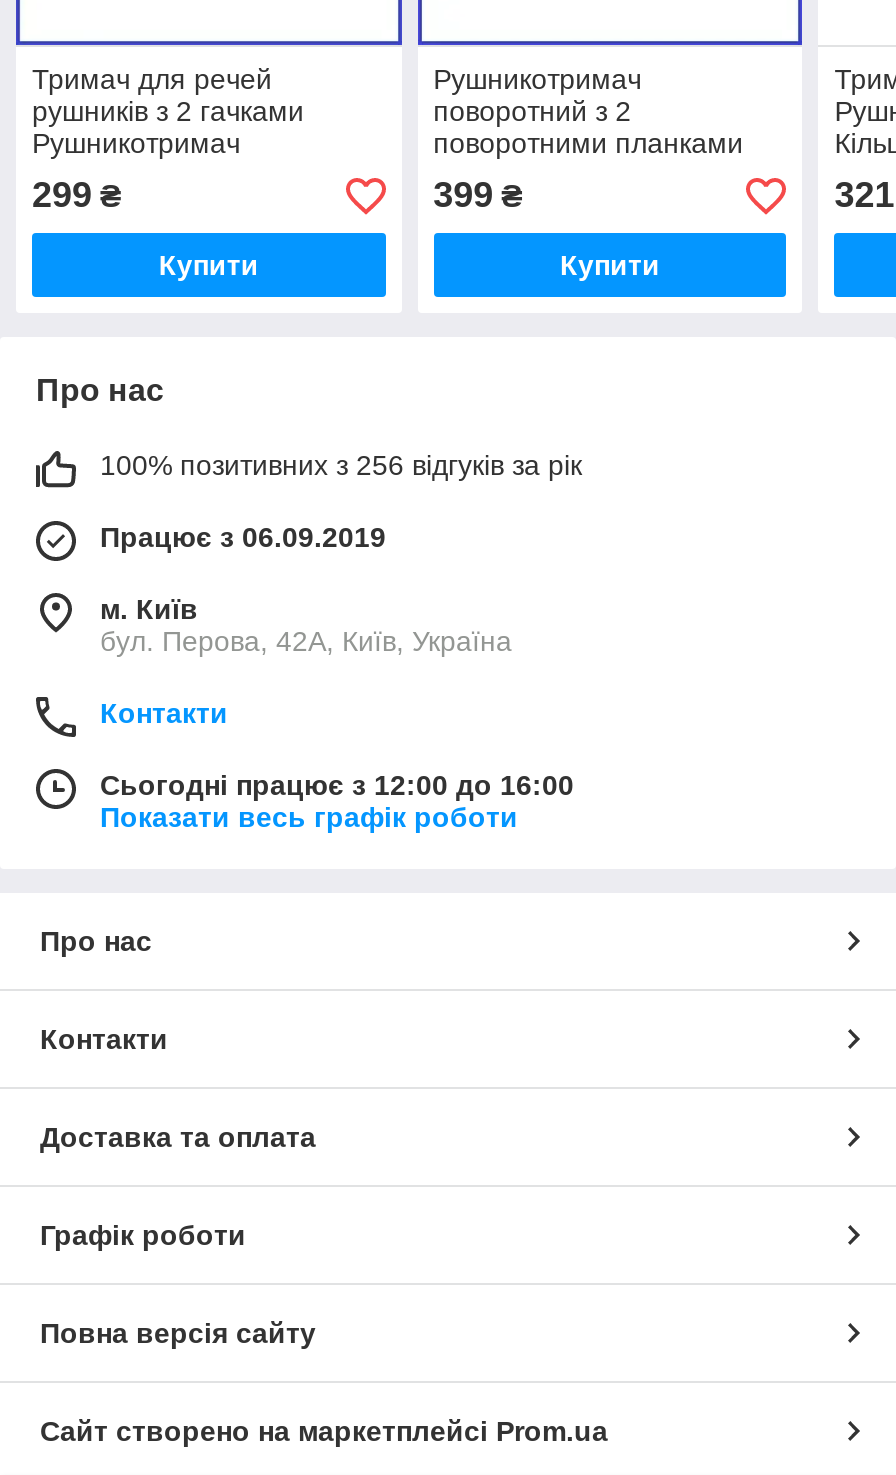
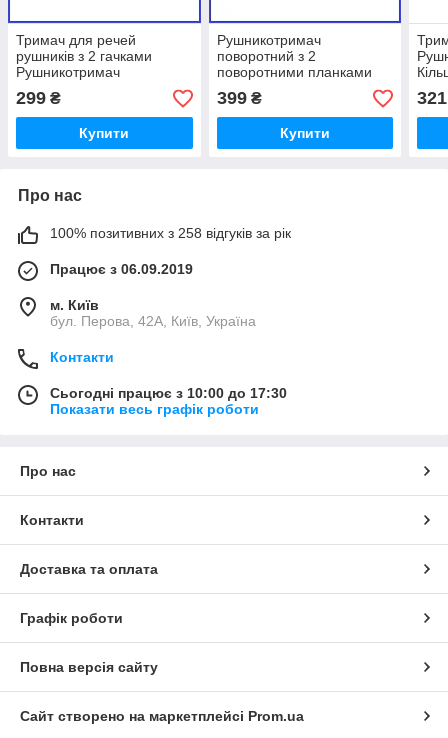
- 100% позитивних з 256 відгуків за рік
+ 100% позитивних з 258 відгуків за рік

- Сьогодні працює з 12:00 до 16:00
+ Сьогодні працює з 10:00 до 17:30
